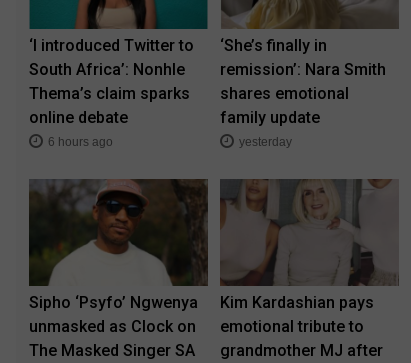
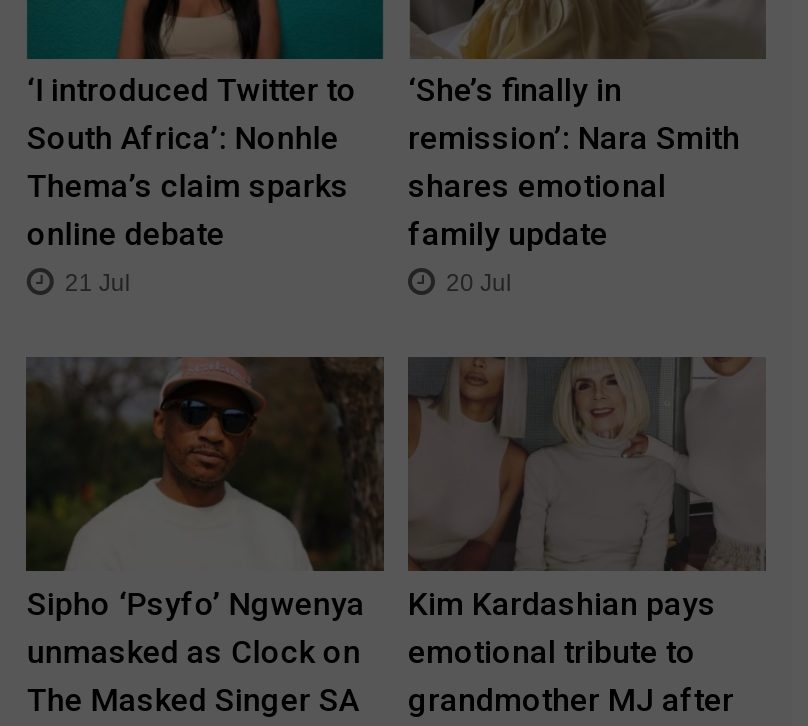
- 6 hours ago
+ 21 Jul

- yesterday
+ 20 Jul
